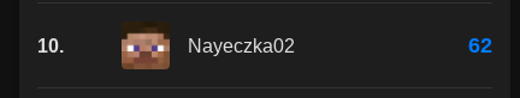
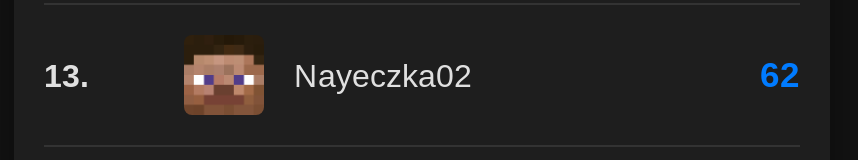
- 10.
+ 13.
